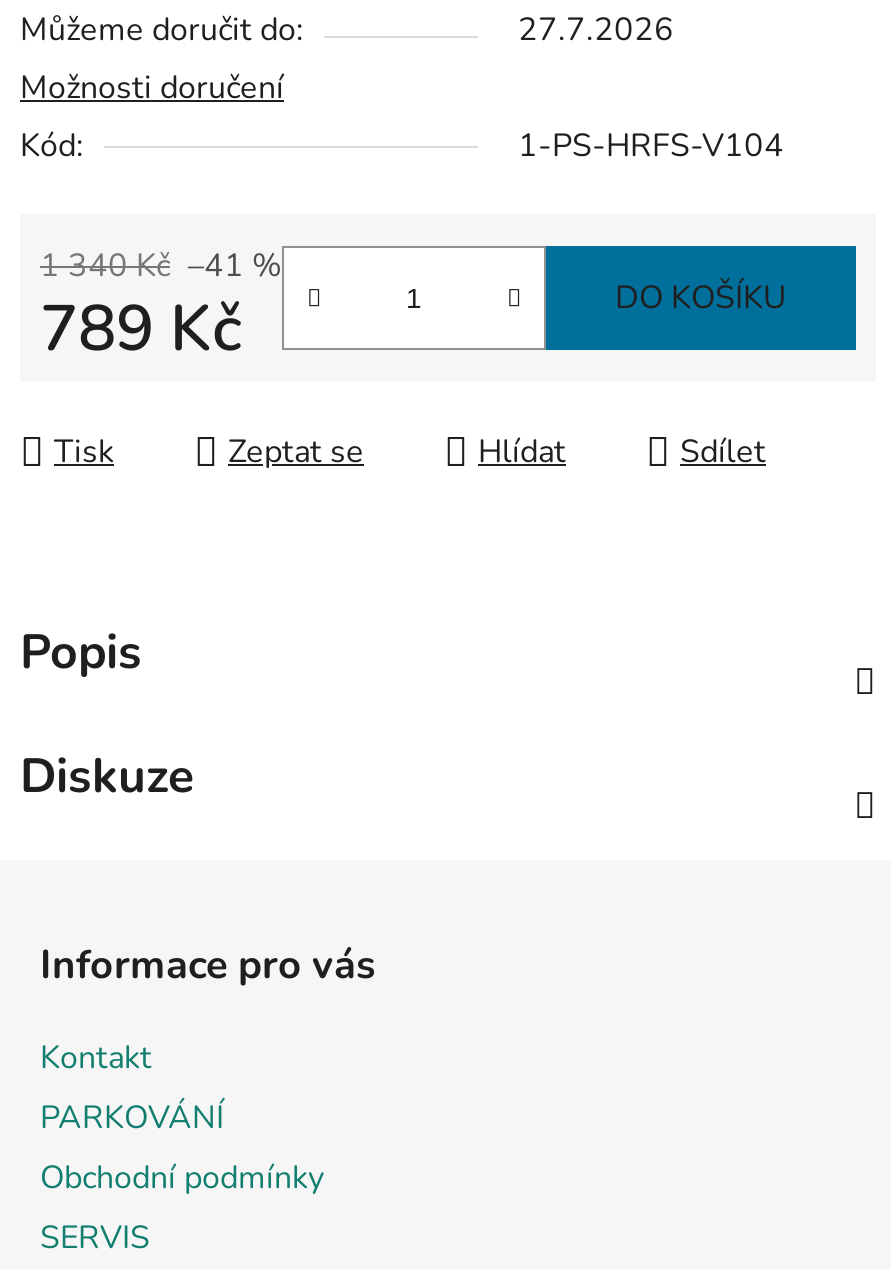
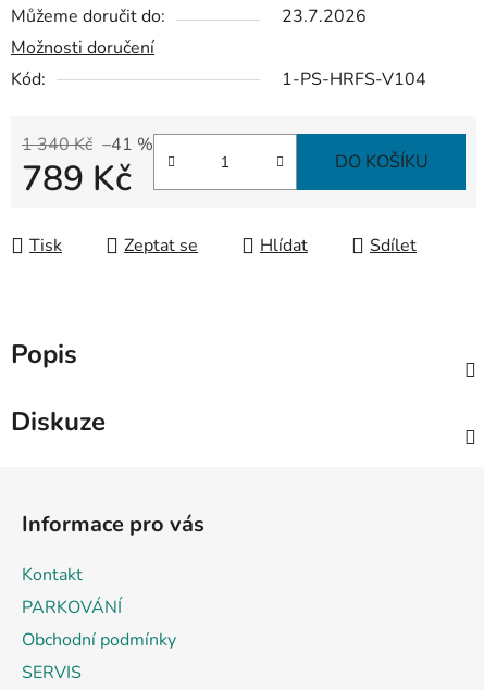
- 27.7.2026
+ 23.7.2026
